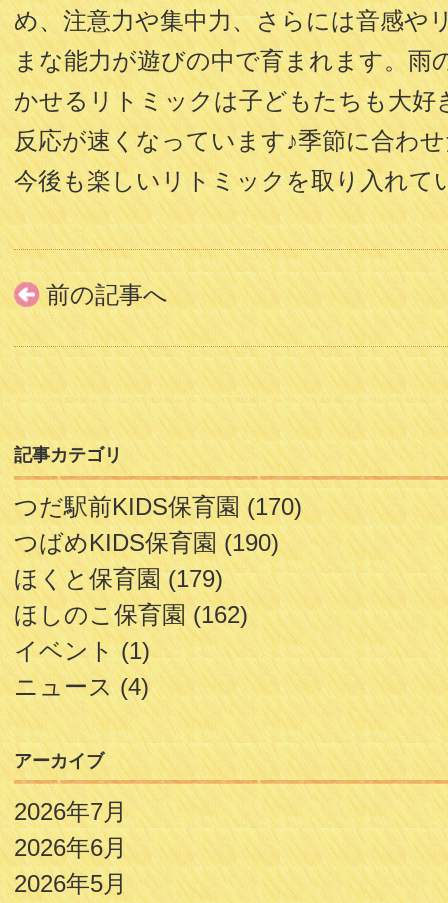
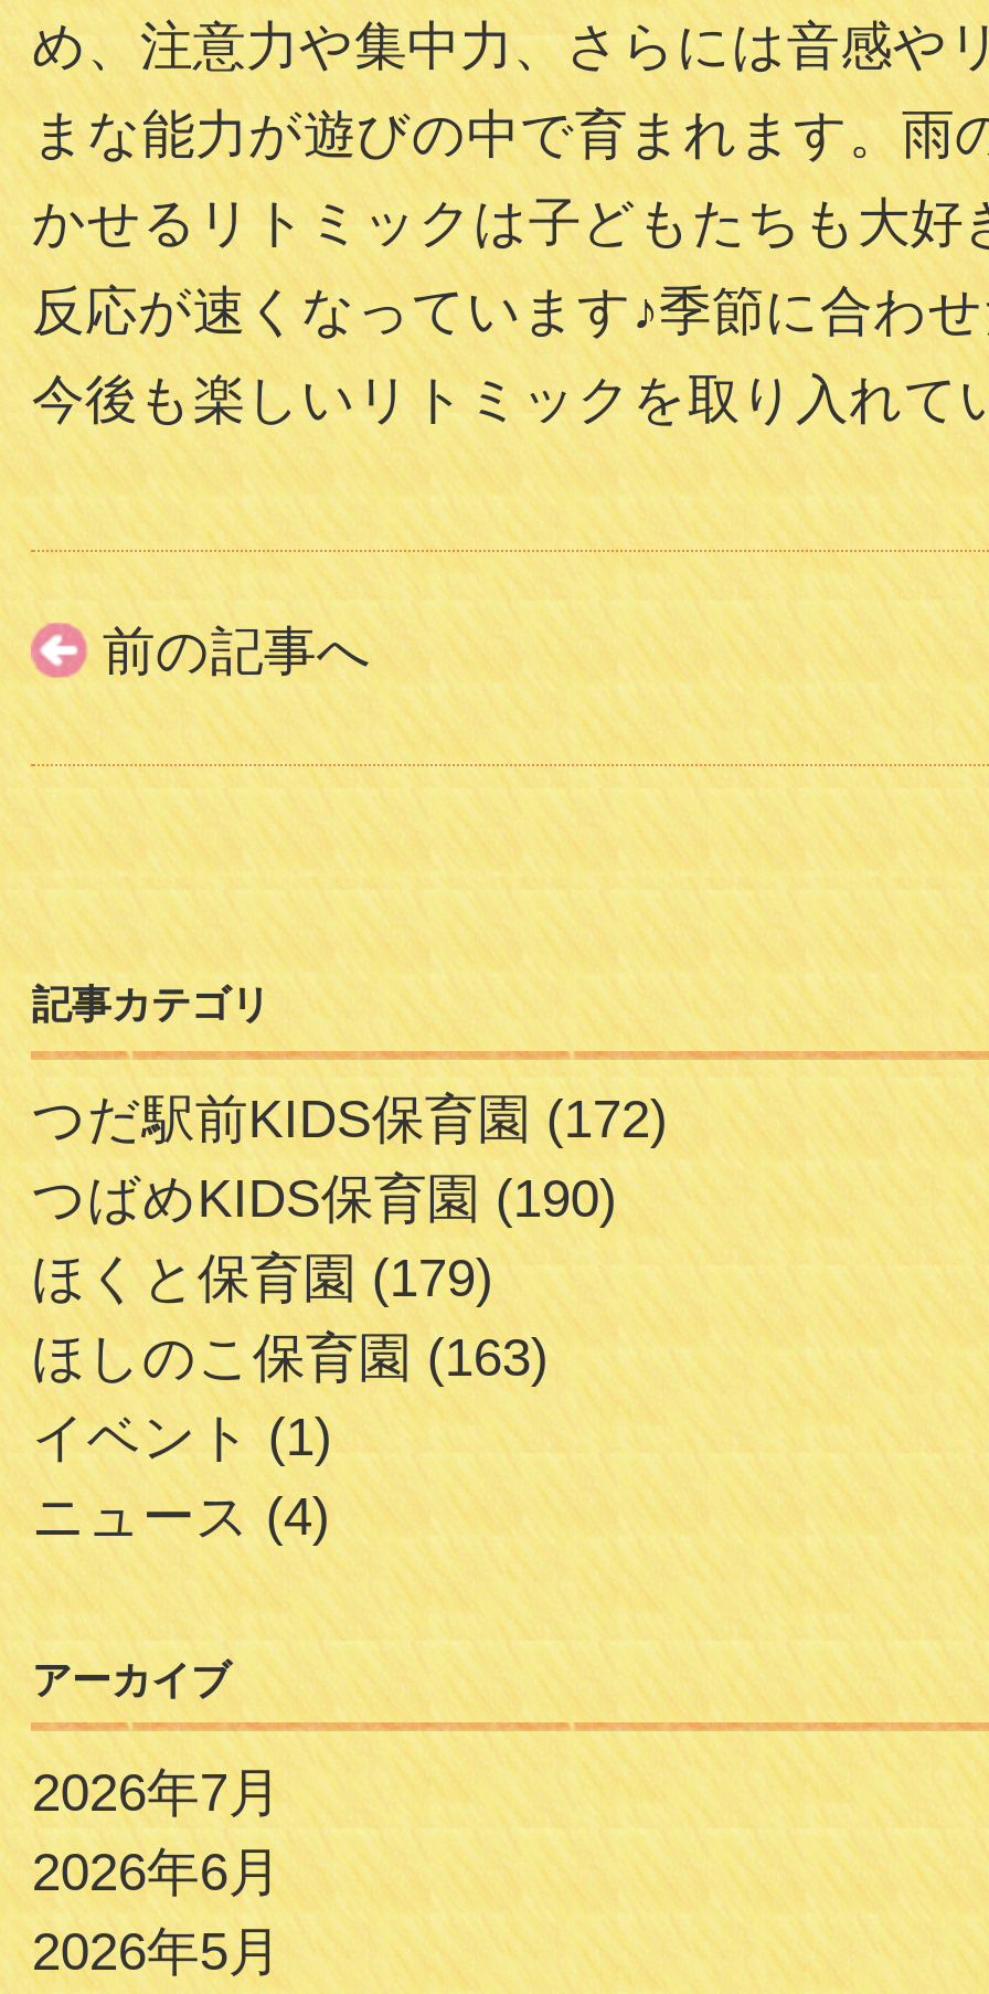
- つだ駅前KIDS保育園(170)
+ つだ駅前KIDS保育園(172)

- ほしのこ保育園(162)
+ ほしのこ保育園(163)
